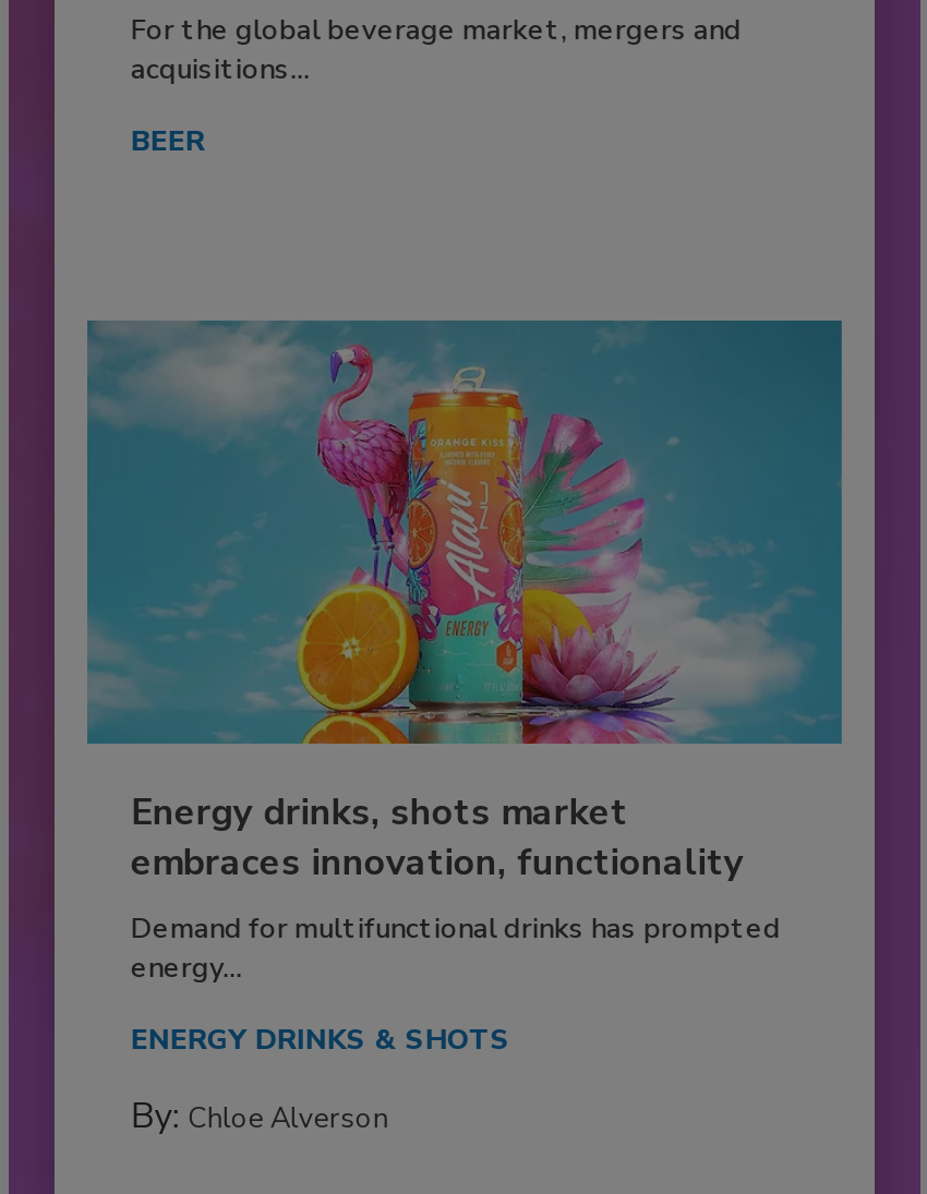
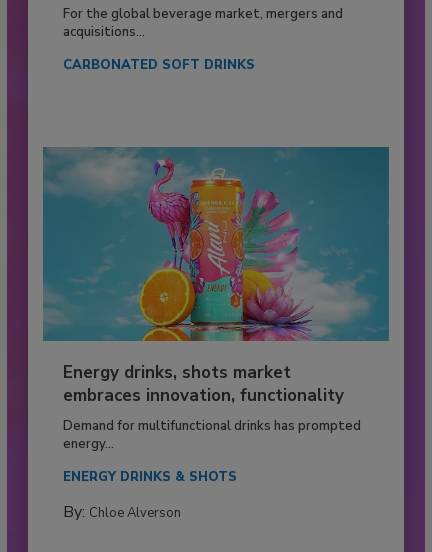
- BEER
+ CARBONATED SOFT DRINKS
